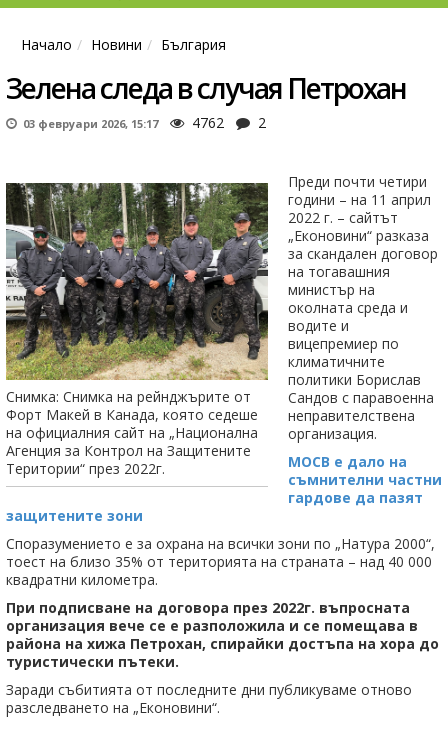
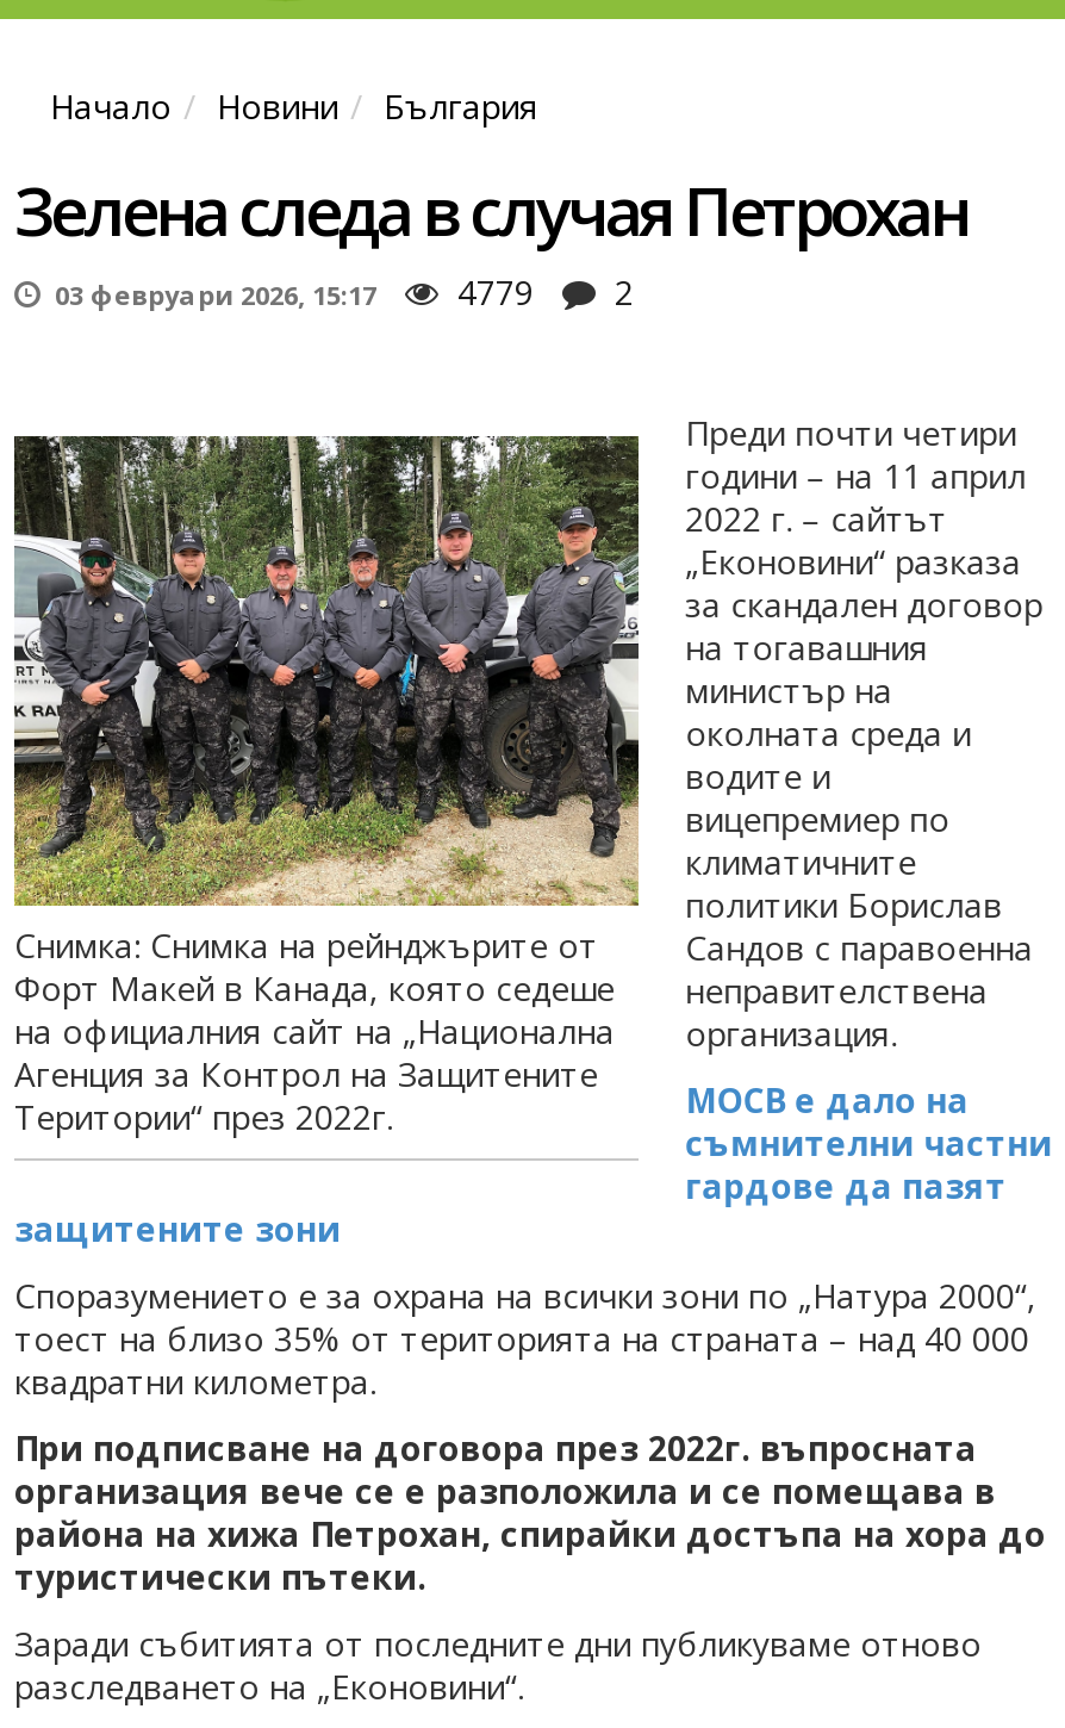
- 4762 2
+ 4779 2
